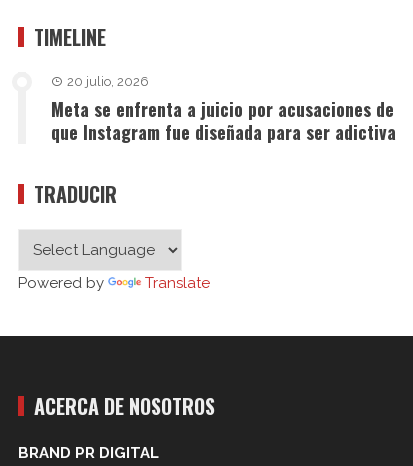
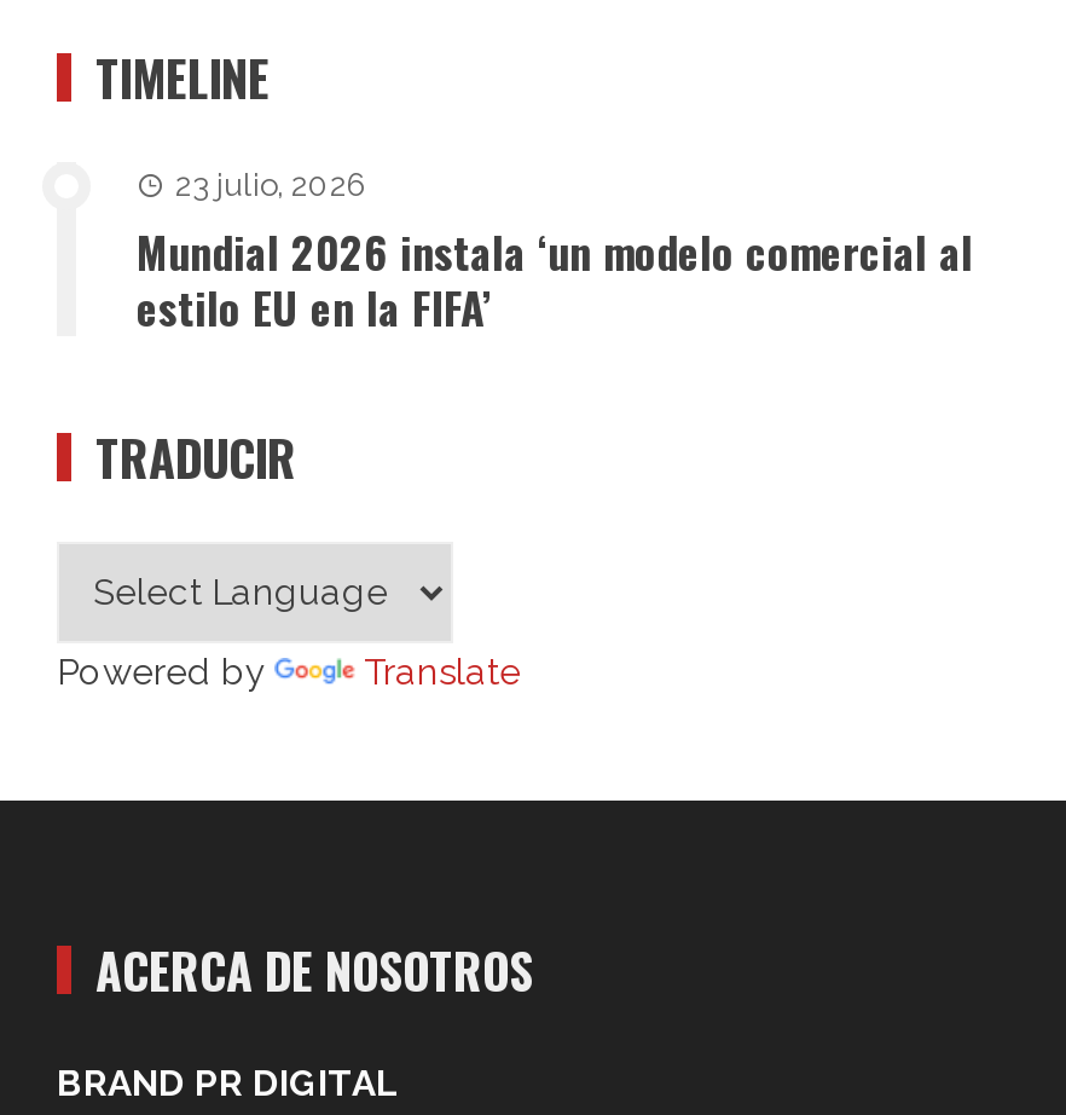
- 20 julio, 2026
- Meta se enfrenta a juicio por acusaciones de
- que Instagram fue diseñada para ser adictiva
+ 23 julio, 2026
+ Mundial 2026 instala ‘un modelo comercial al
+ estilo EU en la FIFA’
